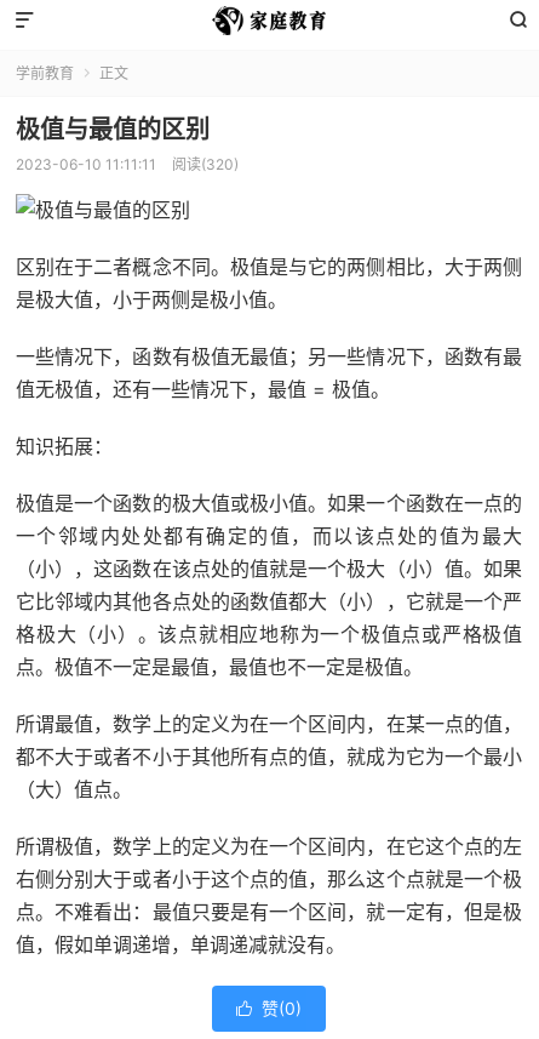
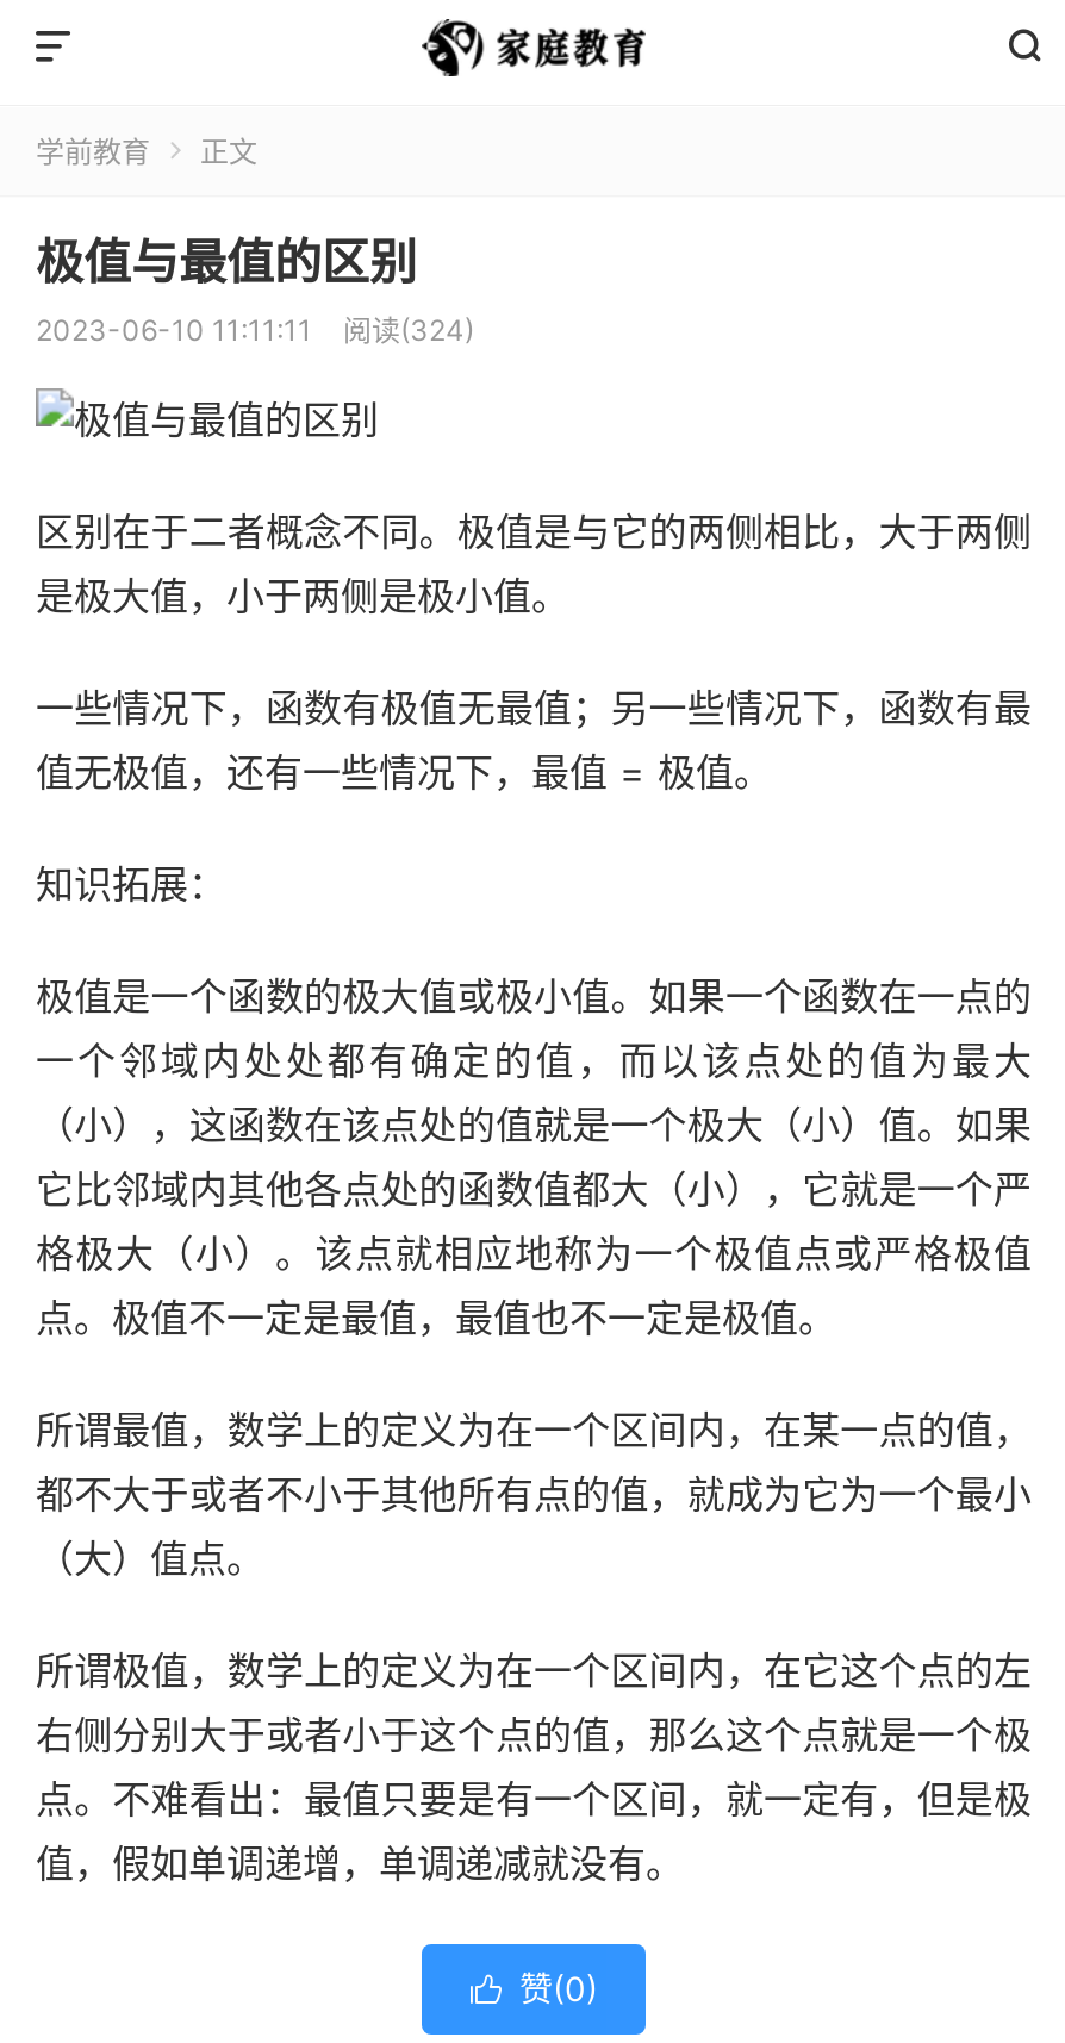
- 2023-06-10 11:11:11 阅读(320)
+ 2023-06-10 11:11:11 阅读(324)
